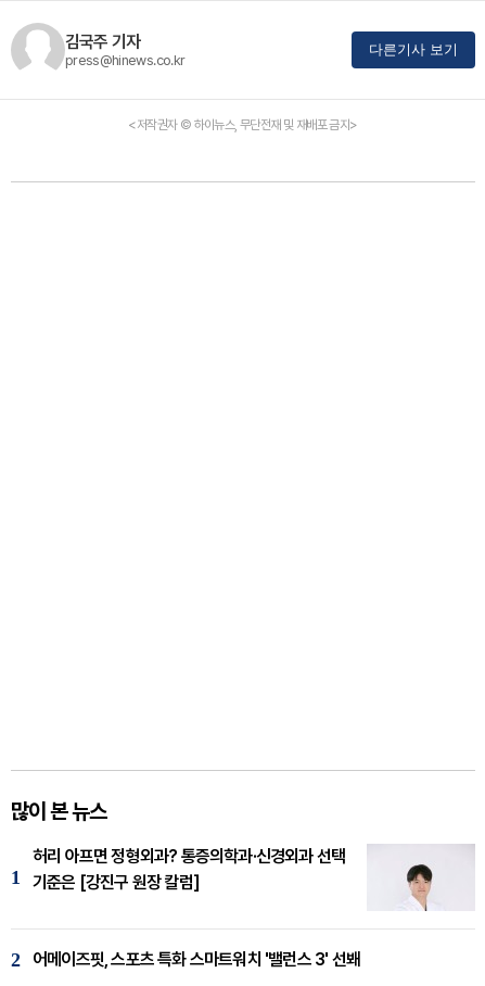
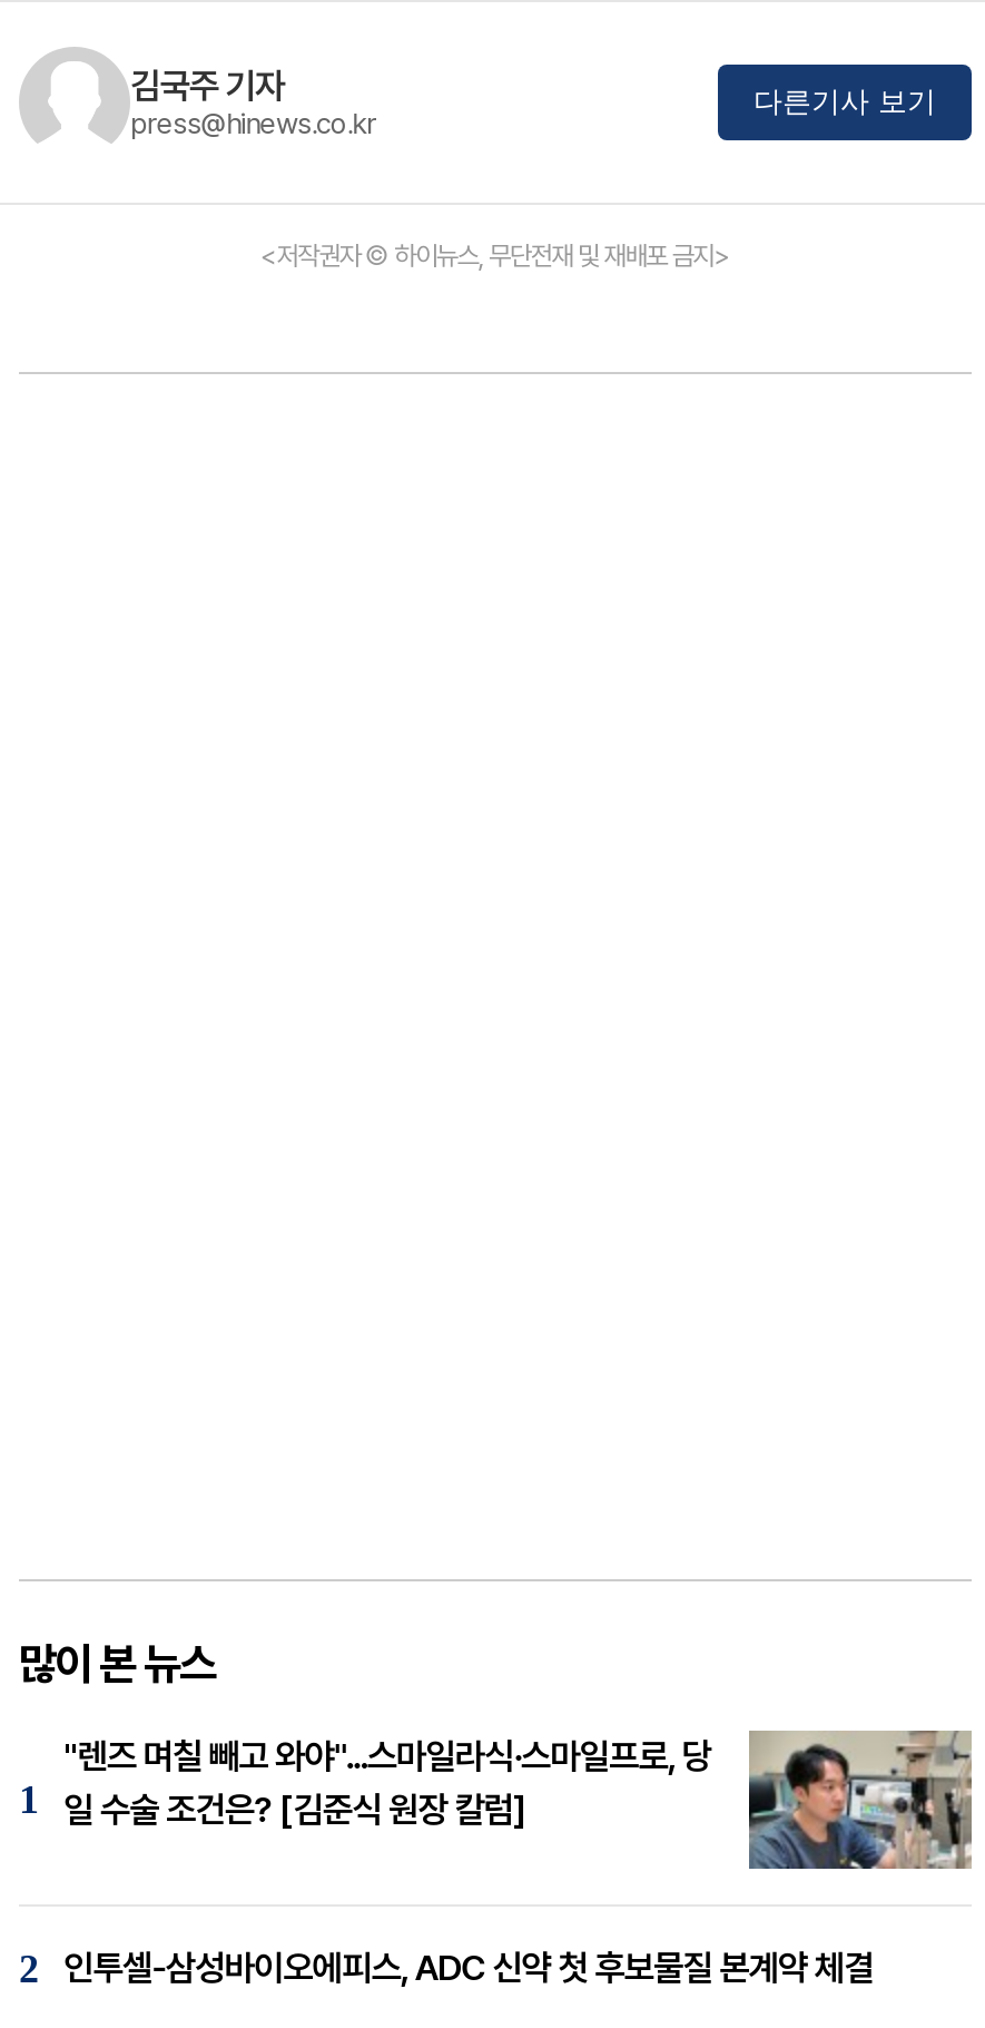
- [image]
- 허리 아프면 정형외과? 통증의학과·신경외과 선택
- 기준은 [강진구 원장 칼럼]
+ [image]
+ "렌즈 며칠 빼고 와야"...스마일라식·스마일프로, 당
+ 일 수술 조건은? [김준식 원장 칼럼]

- 어메이즈핏, 스포츠 특화 스마트워치 '밸런스 3' 선봬
+ 인투셀-삼성바이오에피스, ADC 신약 첫 후보물질 본계약 체결
